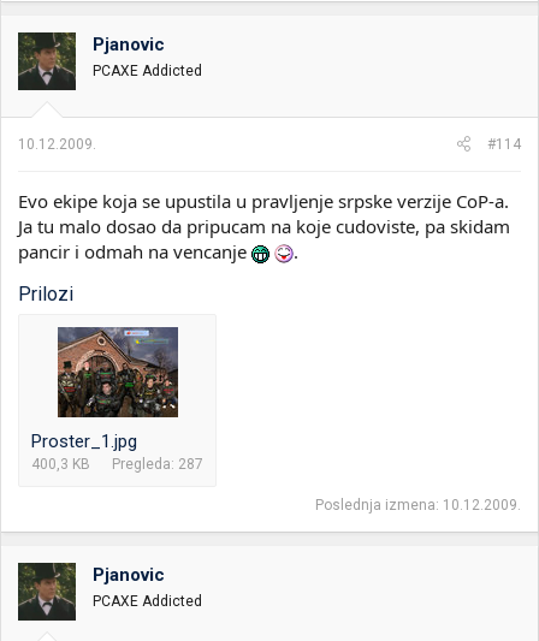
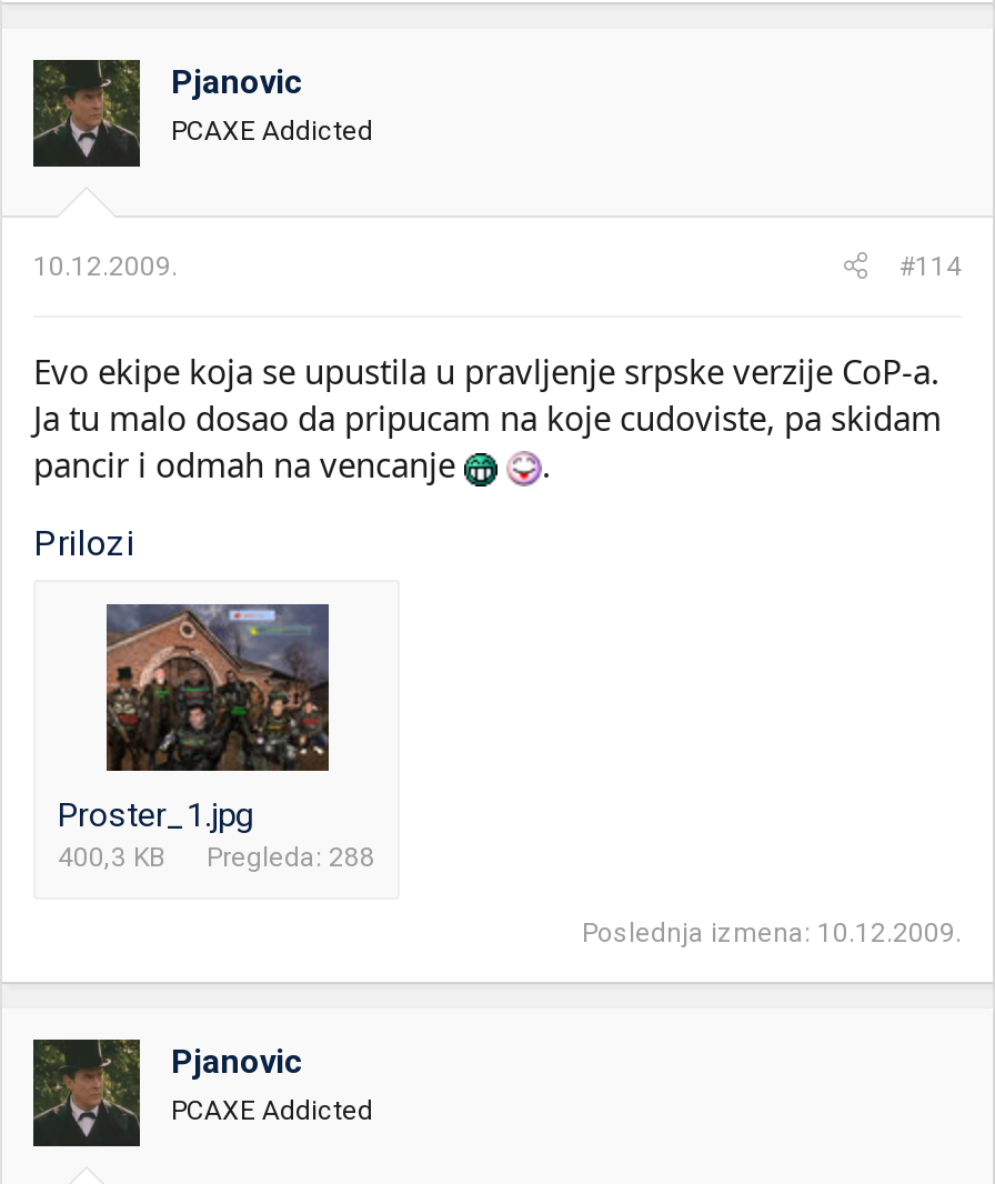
- 400,3 KB Pregleda: 287
+ 400,3 KB Pregleda: 288
